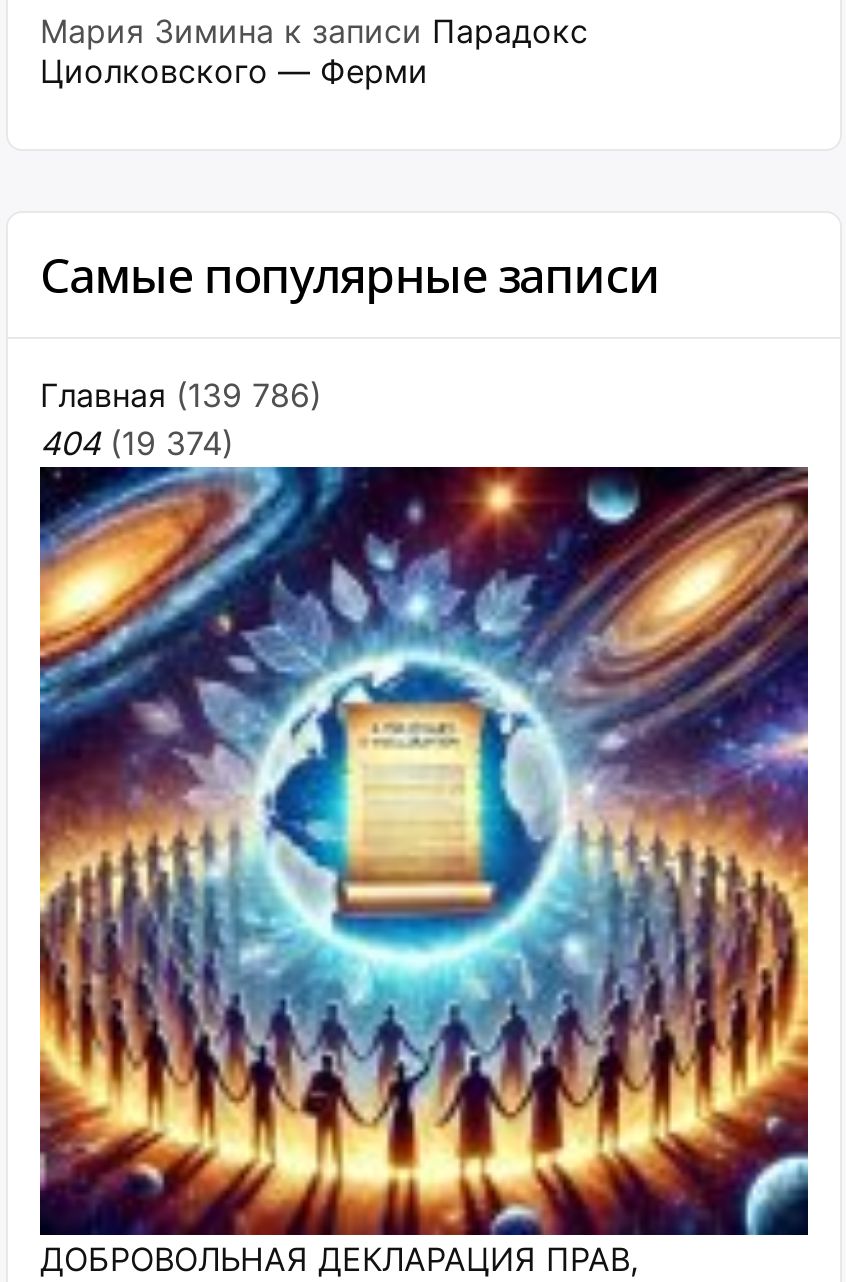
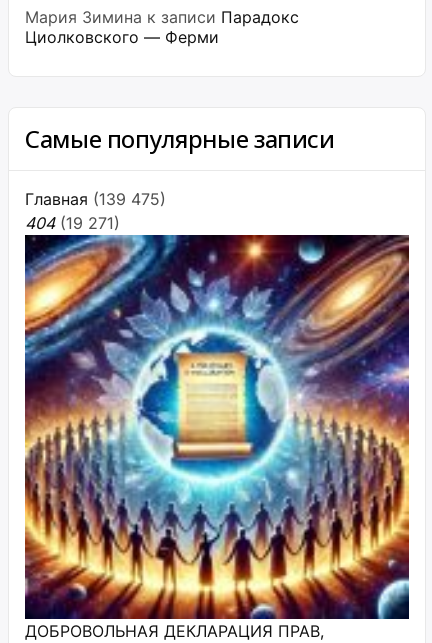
- Главная (139 786)
+ Главная (139 475)

- 404 (19 374)
+ 404 (19 271)
